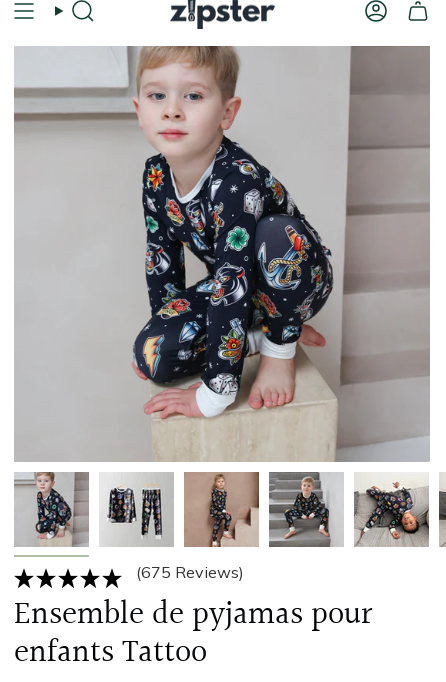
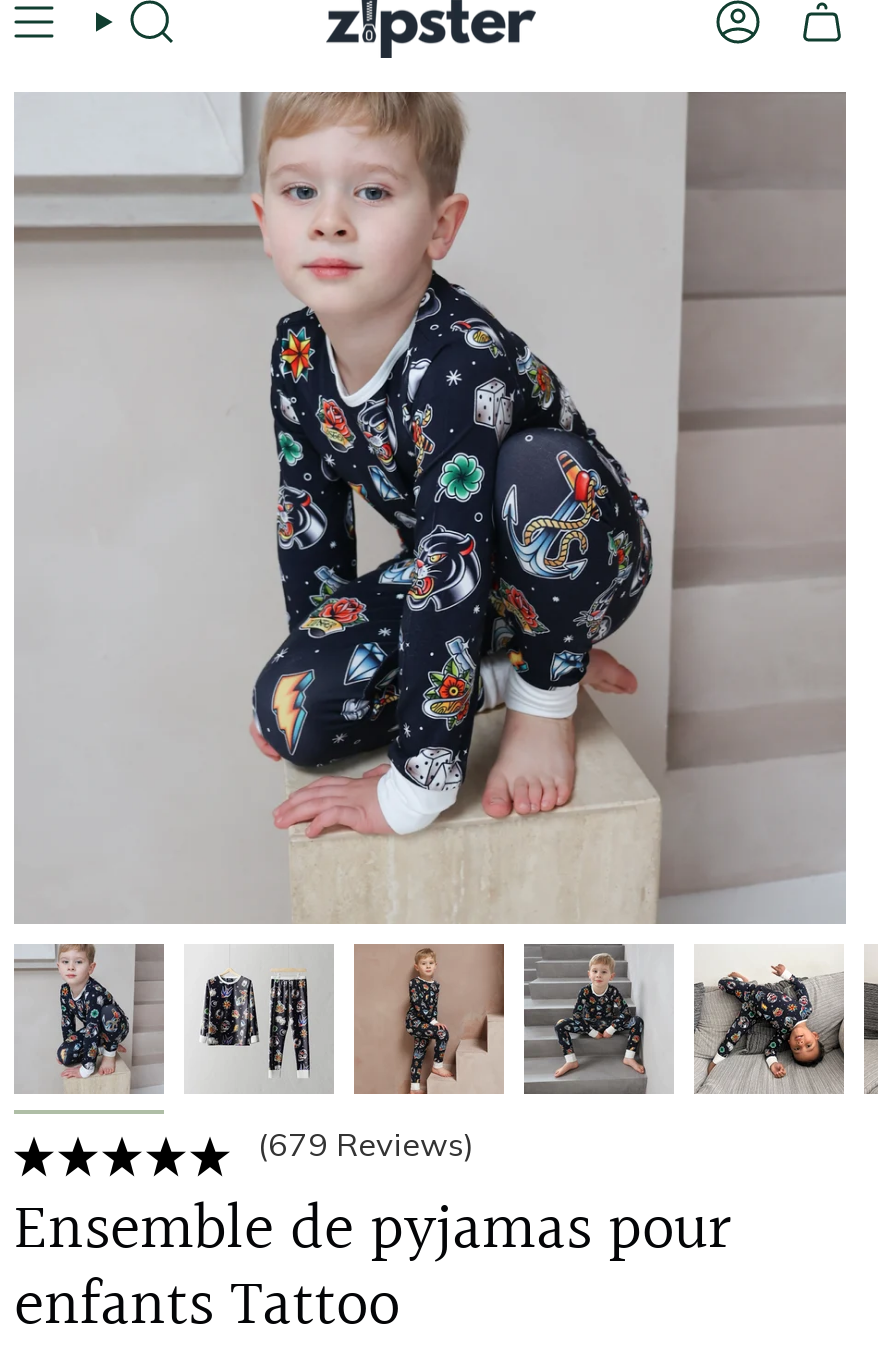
- (675 Reviews)
+ (679 Reviews)
